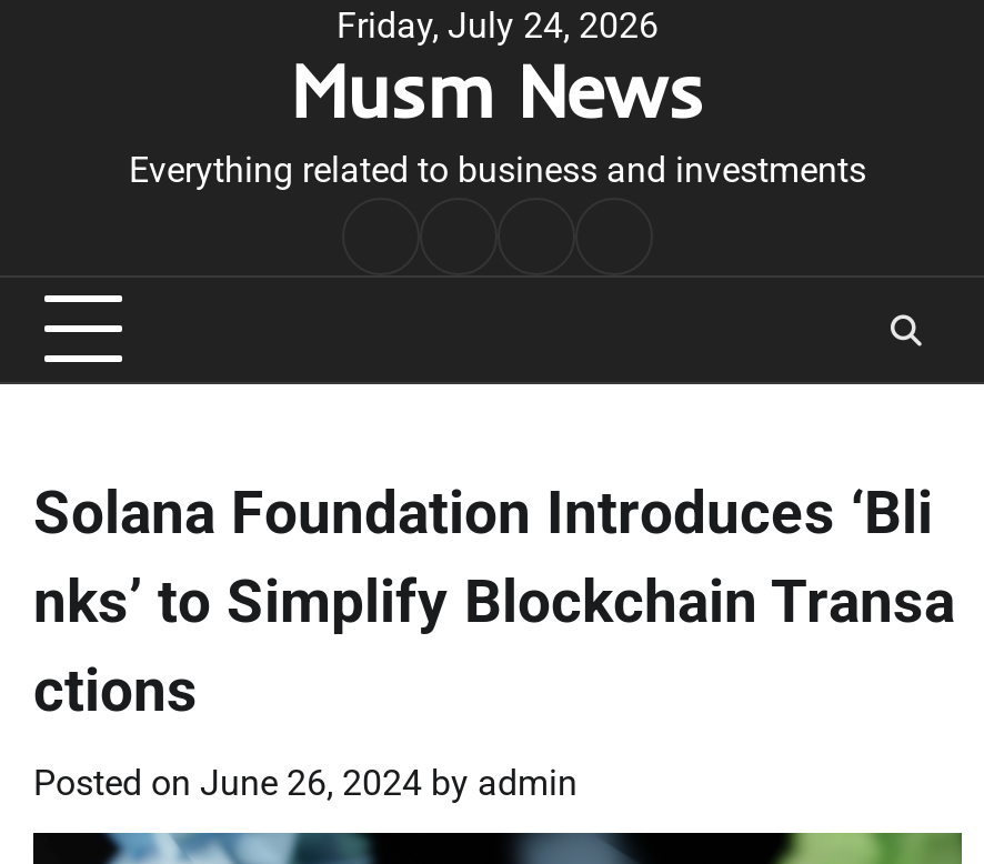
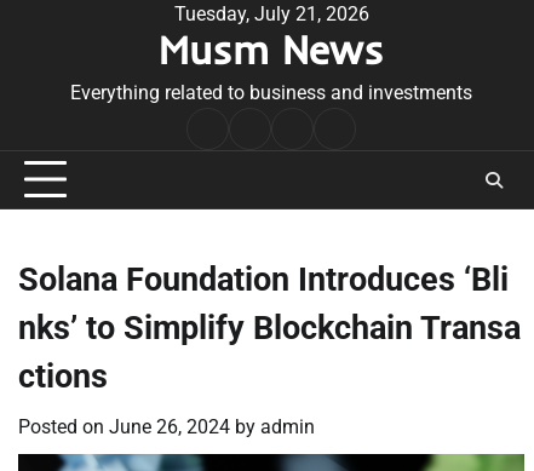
- Friday, July 24, 2026
+ Tuesday, July 21, 2026
